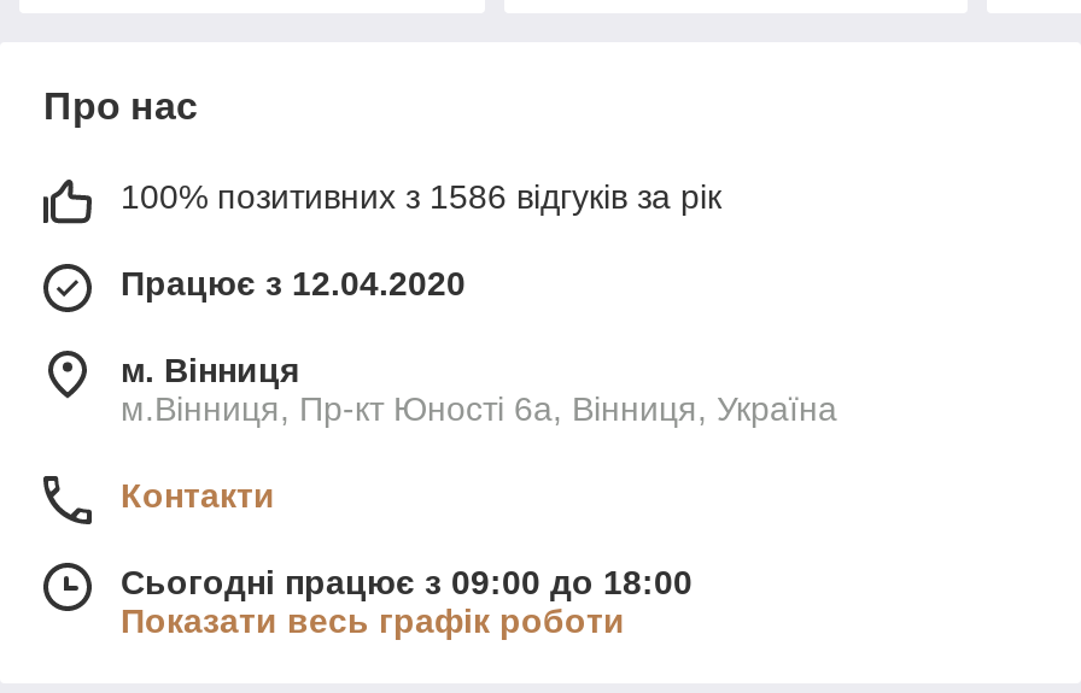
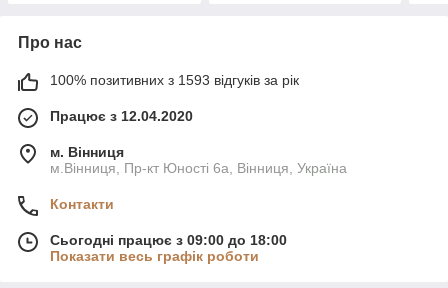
- 100% позитивних з 1586 відгуків за рік
+ 100% позитивних з 1593 відгуків за рік
